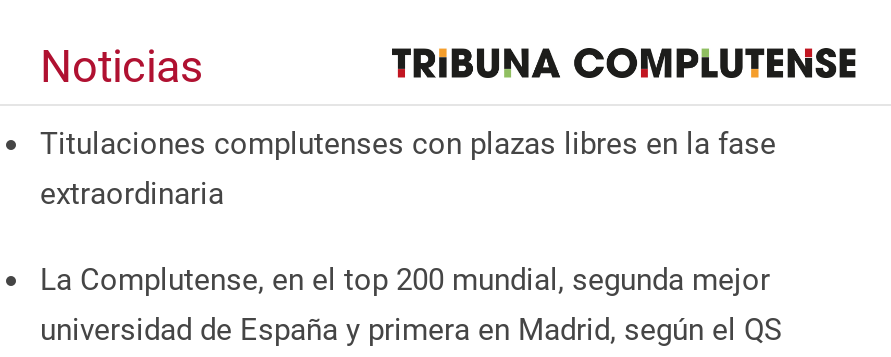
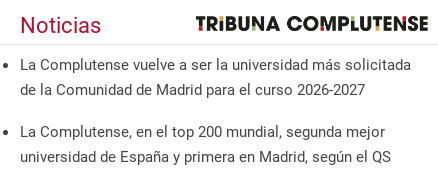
- Titulaciones complutenses con plazas libres en la fase
- extraordinaria
+ La Complutense vuelve a ser la universidad más solicitada
+ de la Comunidad de Madrid para el curso 2026-2027
